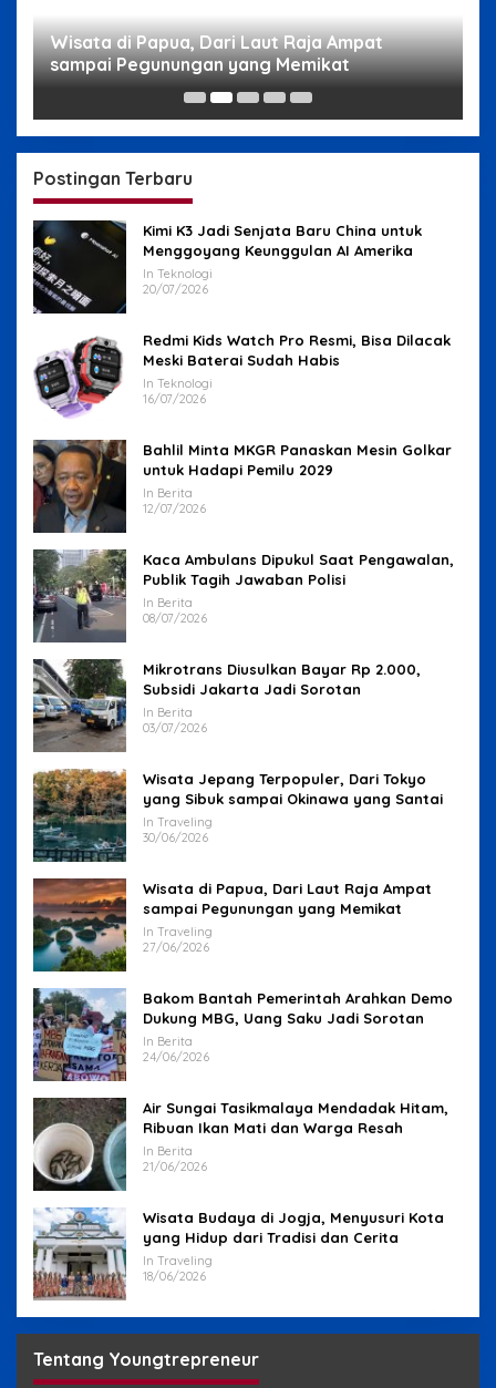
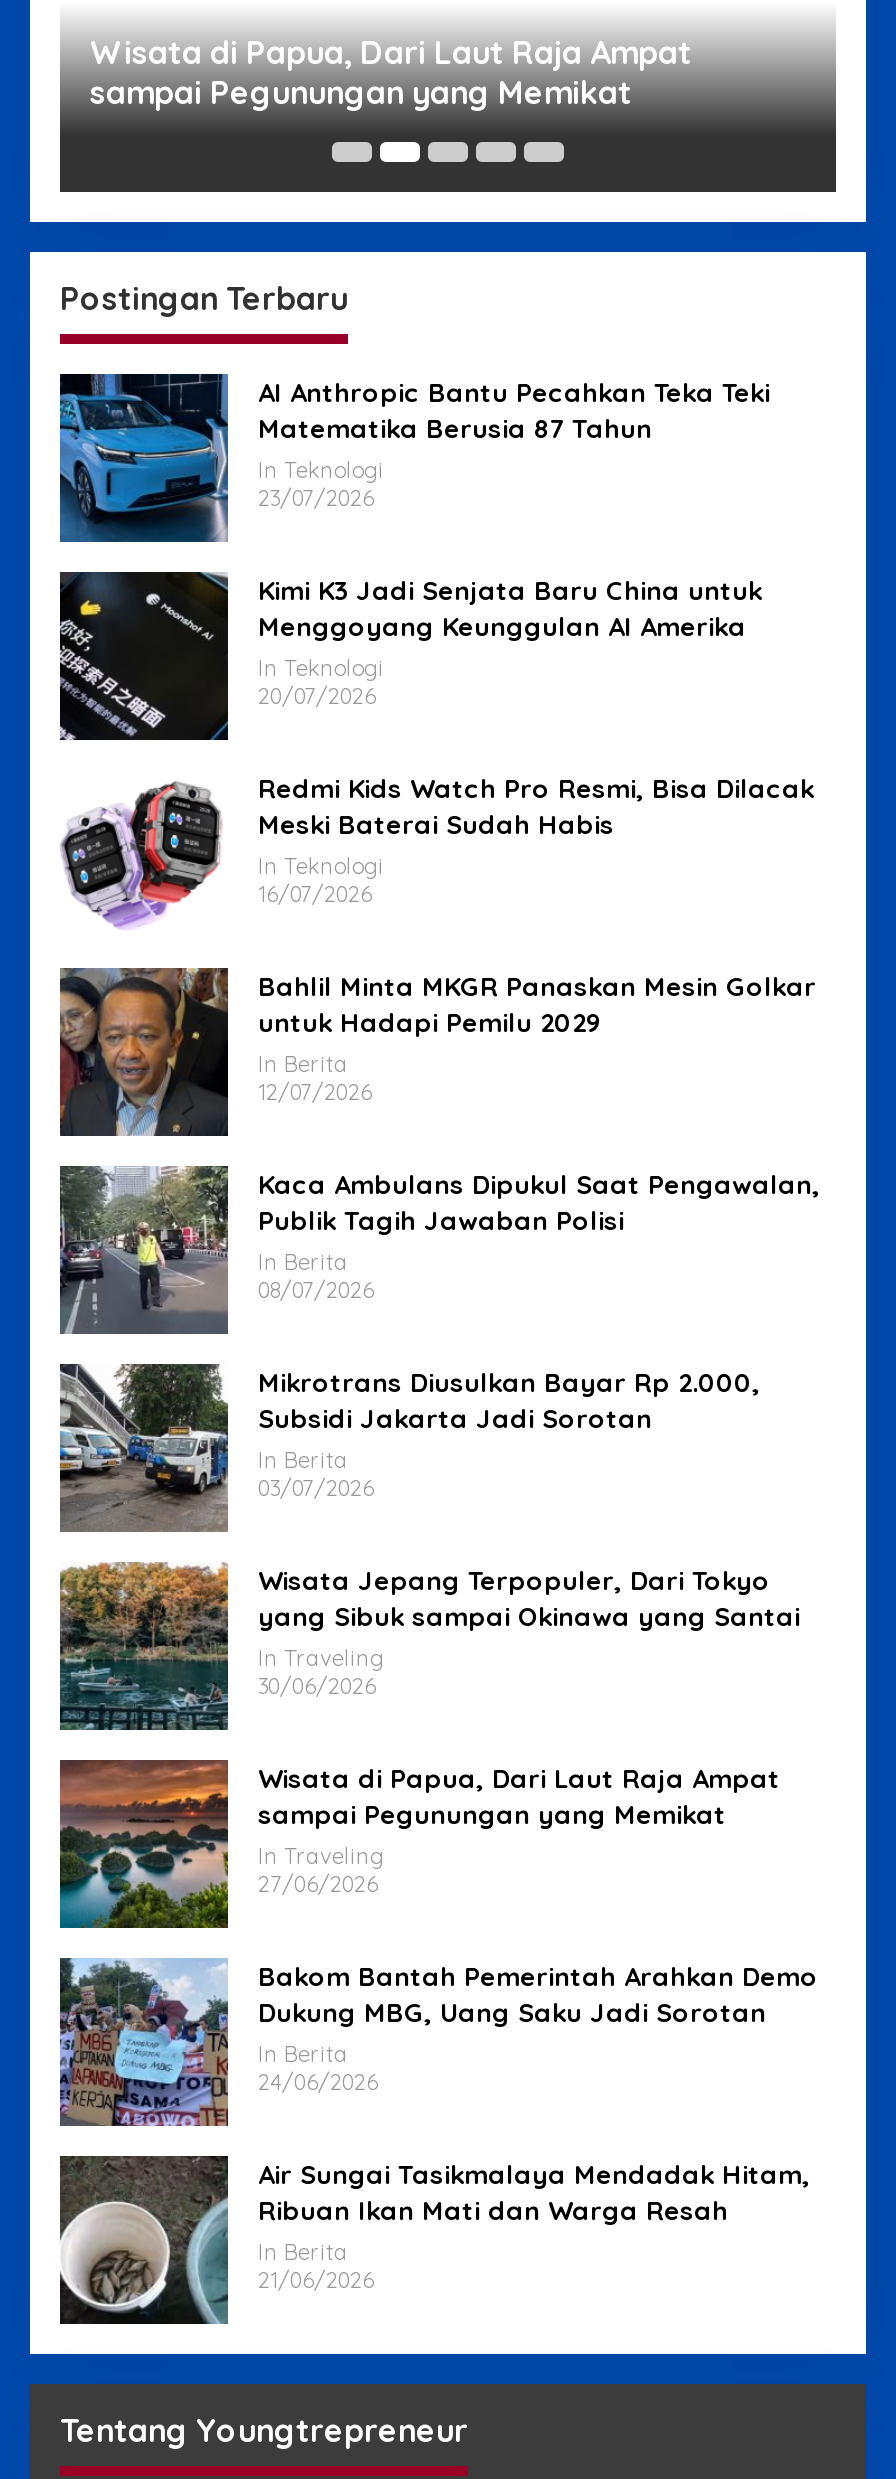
+ [image]
+ AI Anthropic Bantu Pecahkan Teka Teki
+ Matematika Berusia 87 Tahun
+ In Teknologi
+ 23/07/2026

moved down: [image] | Kimi K3 Jadi Senjata Baru China untuk | Menggoyang Keunggulan AI Amerika | ... | In Berita | 21/06/2026

- [image]
- Wisata Budaya di Jogja, Menyusuri Kota
- yang Hidup dari Tradisi dan Cerita
- In Traveling
- 18/06/2026
